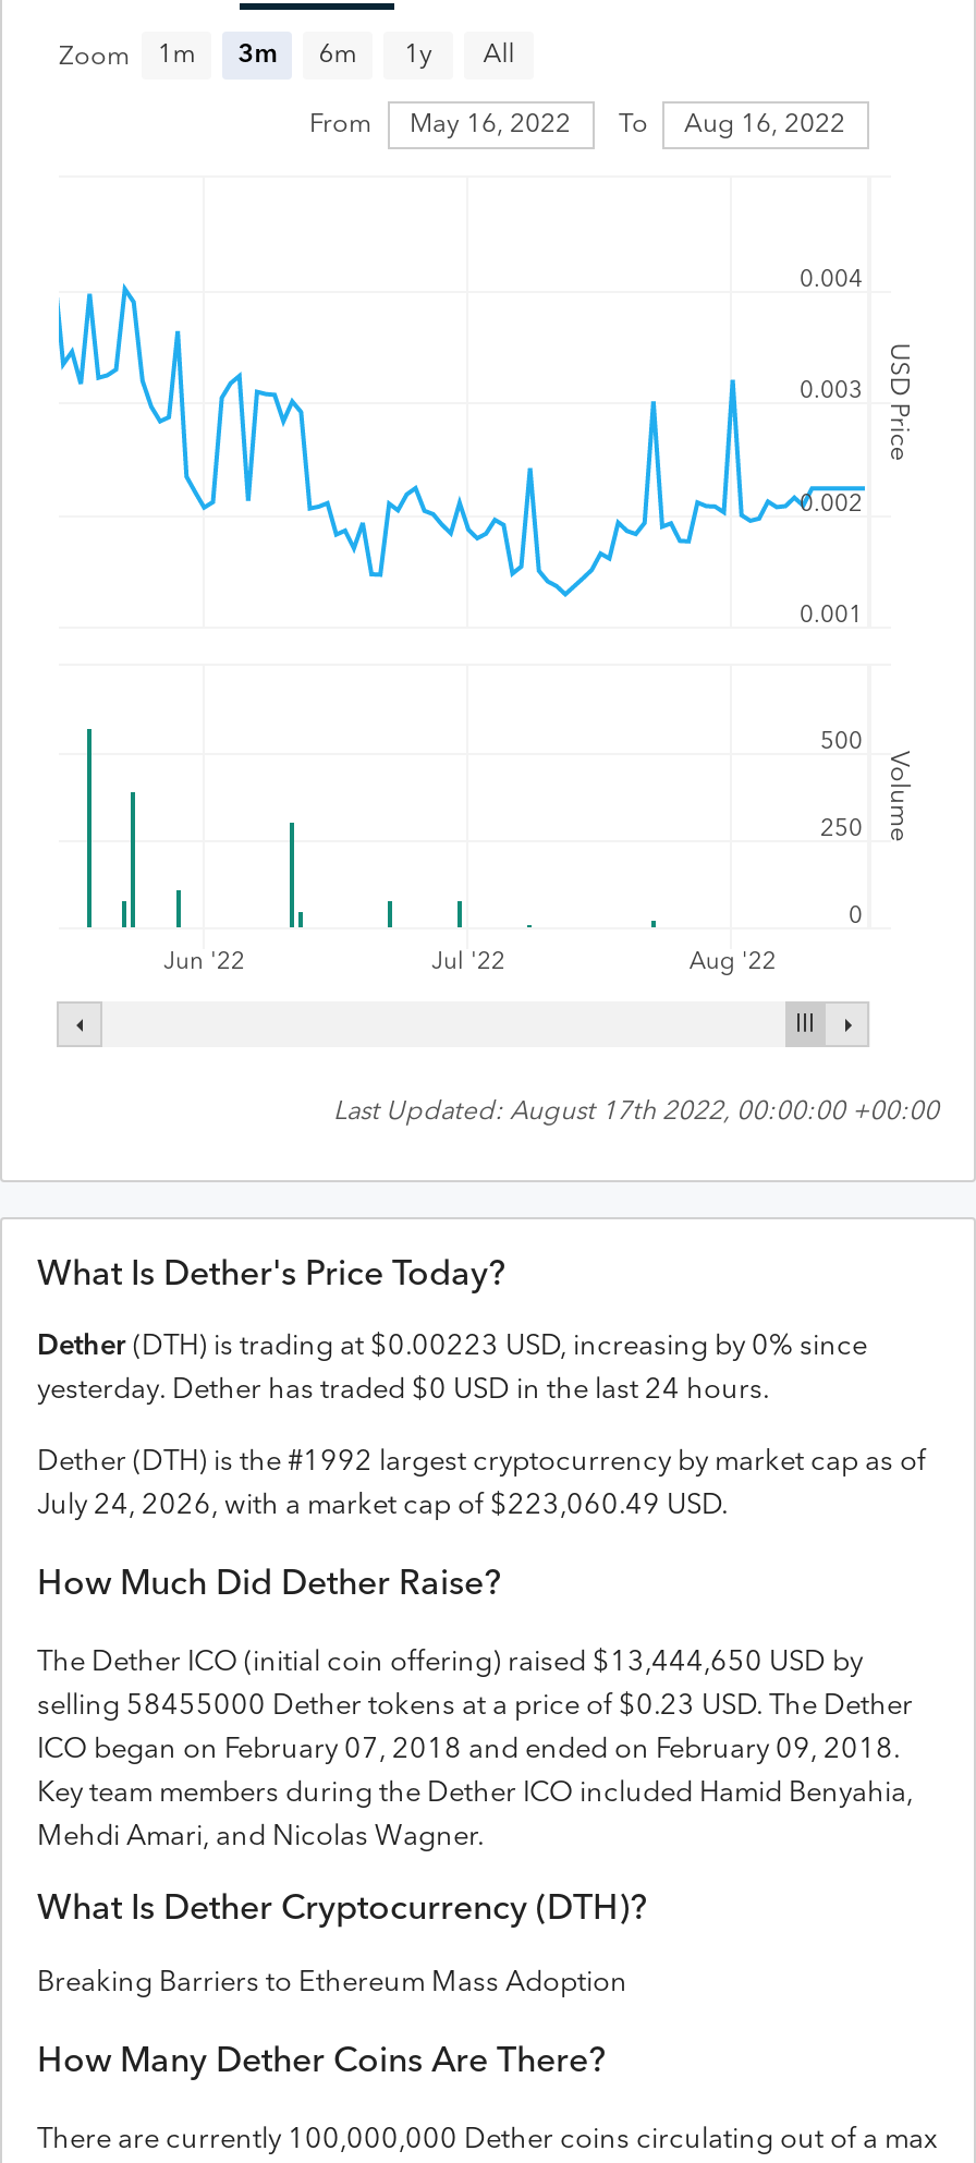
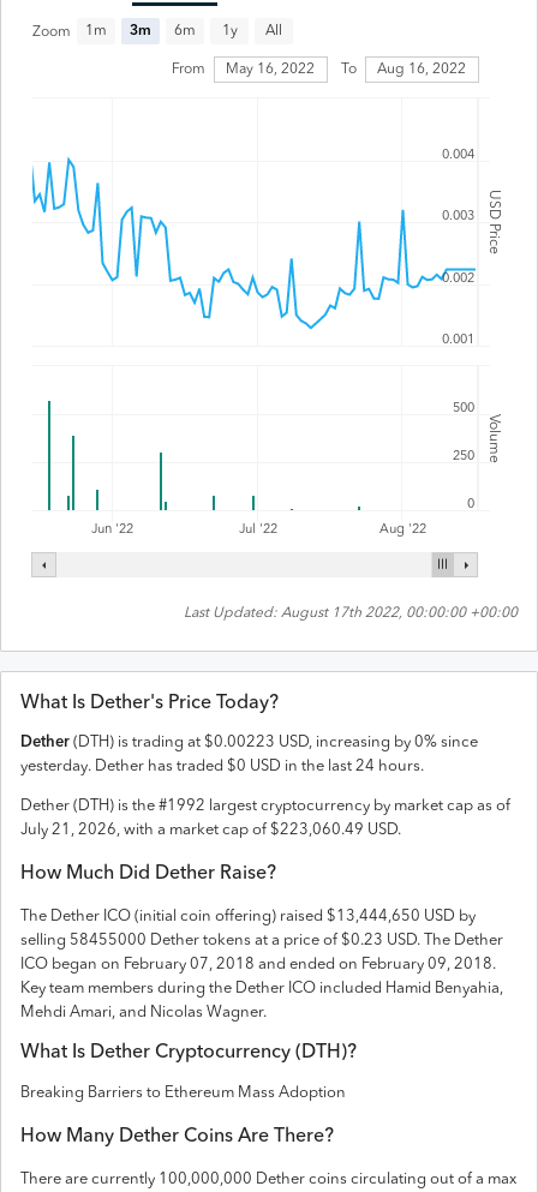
- July 24, 2026, with a market cap of $223,060.49 USD.
+ July 21, 2026, with a market cap of $223,060.49 USD.
